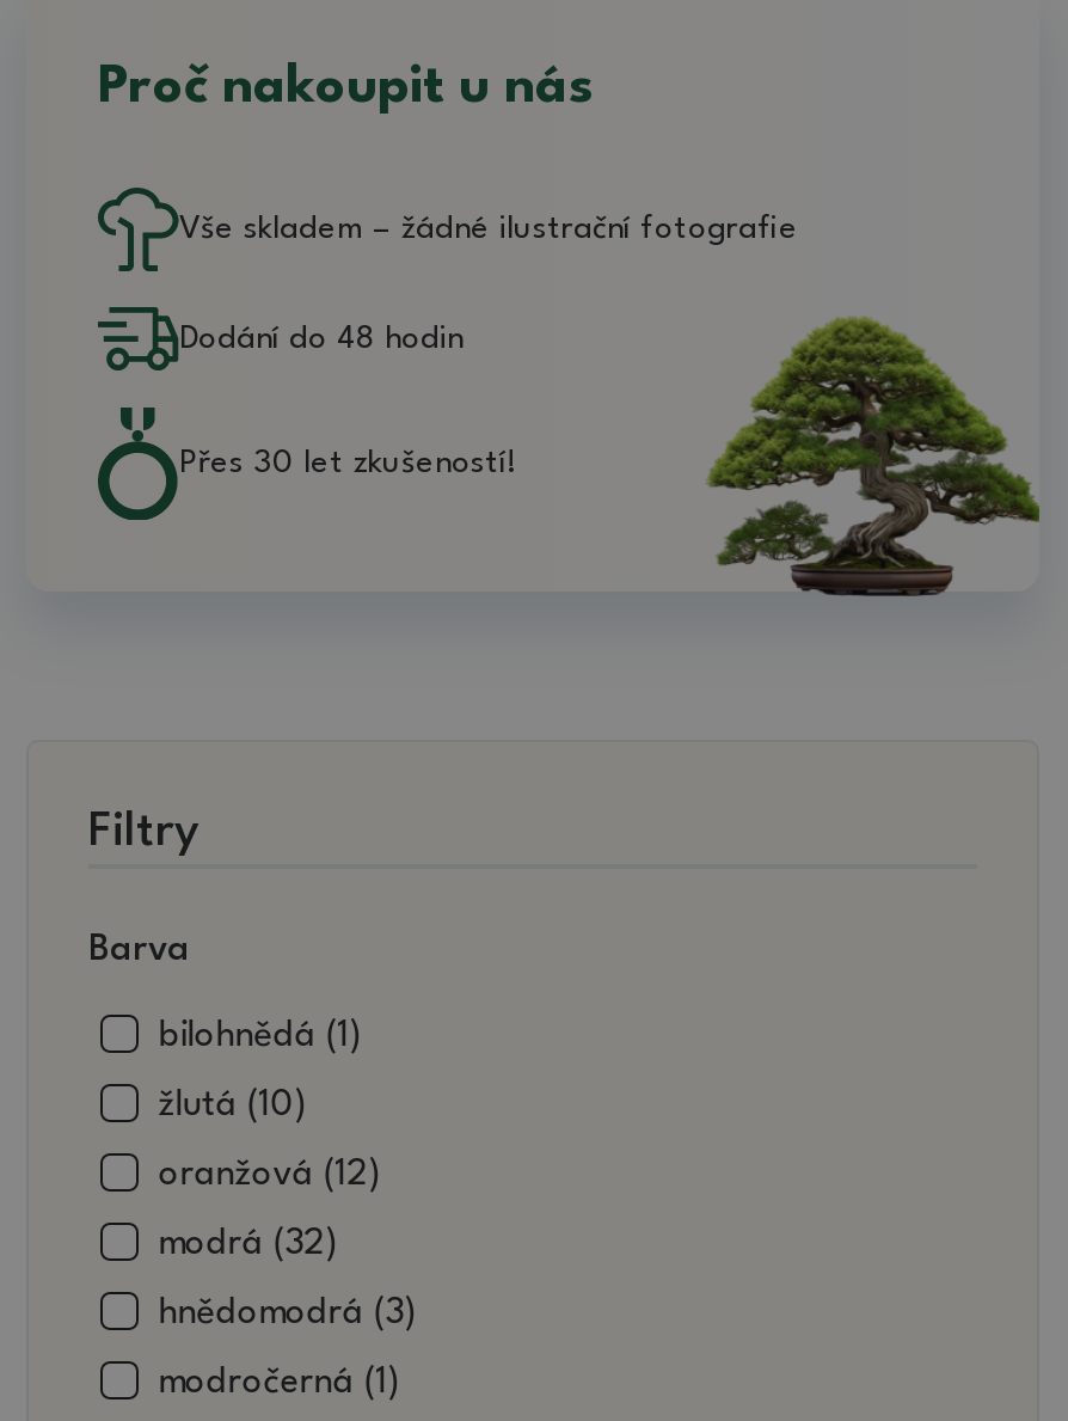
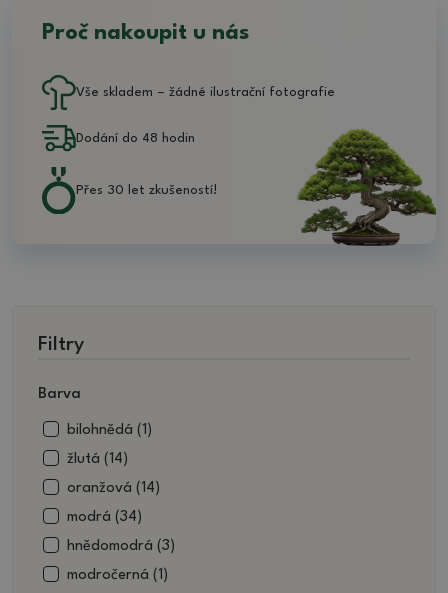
- žlutá (10)
+ žlutá (14)

- oranžová (12)
+ oranžová (14)

- modrá (32)
+ modrá (34)
